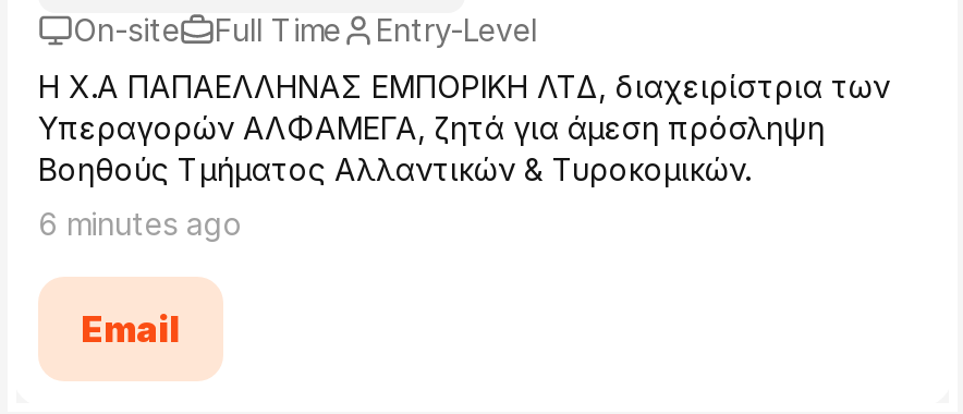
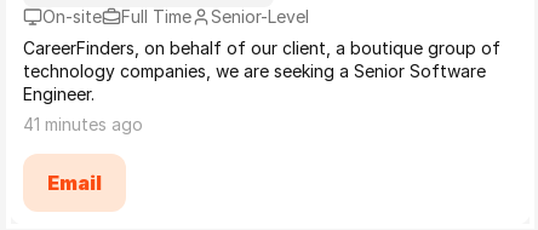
- Entry-Level
+ Senior-Level

- Η Χ.Α ΠΑΠΑΕΛΛΗΝΑΣ ΕΜΠΟΡΙΚΗ ΛΤΔ, διαχειρίστρια των
- Yπεραγορών ΑΛΦΑΜΕΓΑ, ζητά για άμεση πρόσληψη
- Βοηθούς Τμήματος Αλλαντικών & Τυροκομικών.
+ CareerFinders, on behalf of our client, a boutique group of
+ technology companies, we are seeking a Senior Software
+ Engineer.

- 6 minutes ago
+ 41 minutes ago
